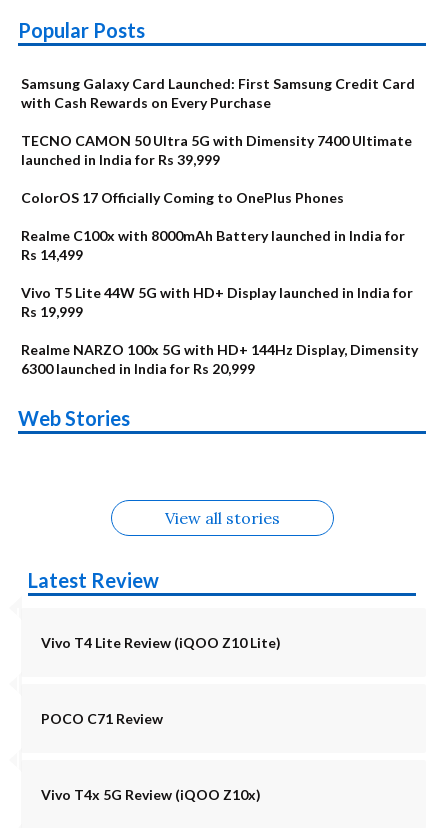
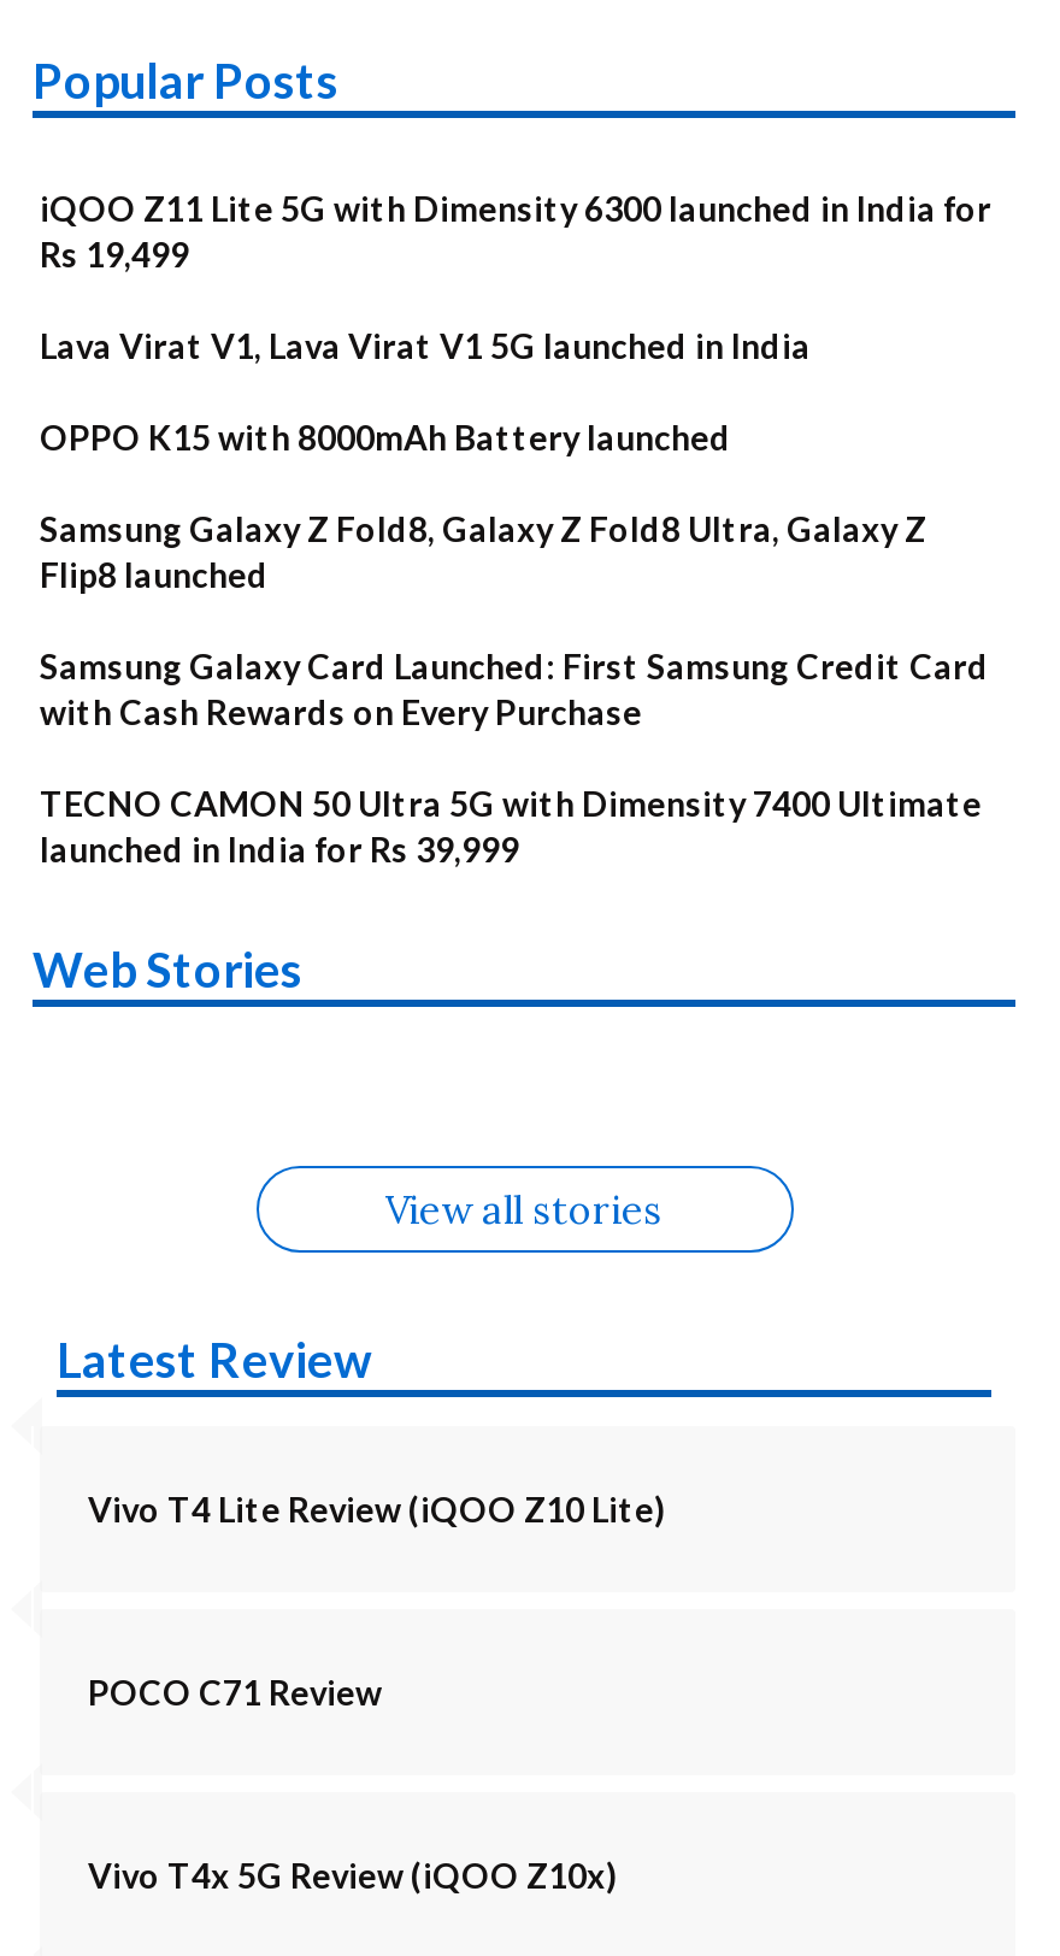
+ iQOO Z11 Lite 5G with Dimensity 6300 launched in India for
+ Rs 19,499
+ Lava Virat V1, Lava Virat V1 5G launched in India
+ OPPO K15 with 8000mAh Battery launched
+ Samsung Galaxy Z Fold8, Galaxy Z Fold8 Ultra, Galaxy Z
+ Flip8 launched

moved down: Samsung Galaxy Card Launched: First Samsung Credit Card | with Cash Rewards on Every Purchase | TECNO CAMON 50 Ultra 5G with Dimensity 7400 Ultimate | launched in India for Rs 39,999

- ColorOS 17 Officially Coming to OnePlus Phones
- Realme C100x with 8000mAh Battery launched in India for
- Rs 14,499
- Vivo T5 Lite 44W 5G with HD+ Display launched in India for
- Rs 19,999
- Realme NARZO 100x 5G with HD+ 144Hz Display, Dimensity
- 6300 launched in India for Rs 20,999
